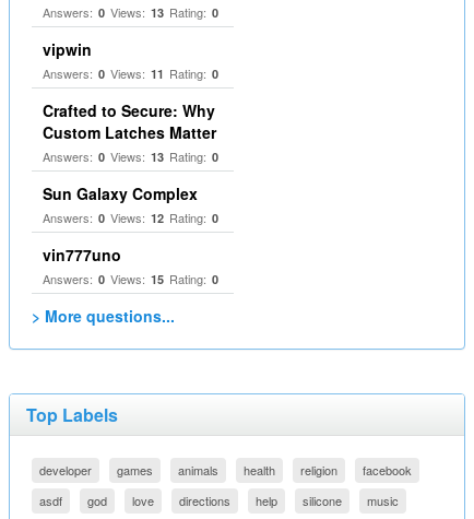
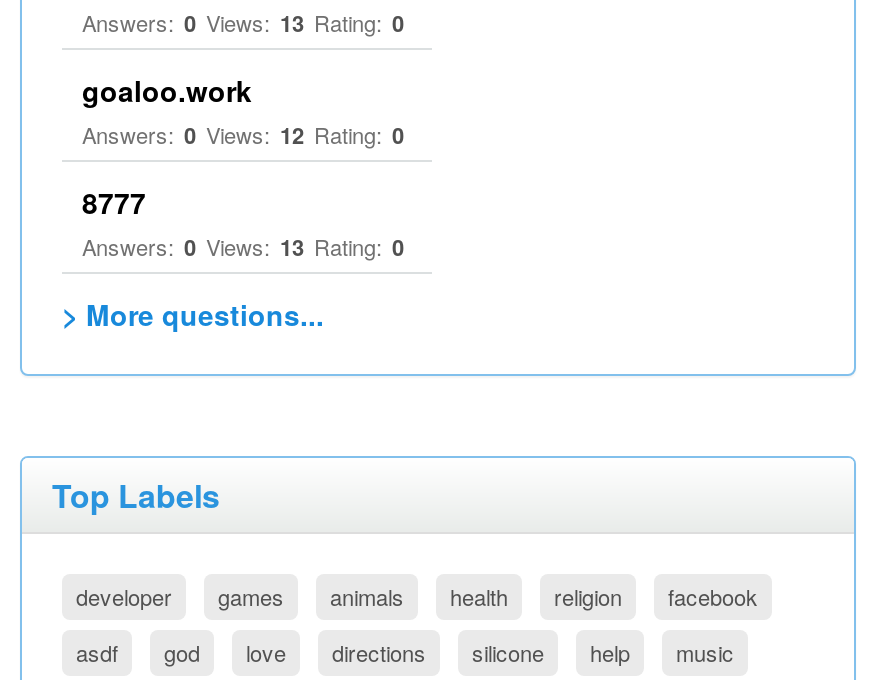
- vipwin
- Answers: 0 Views: 11 Rating: 0
+ goaloo.work

- Crafted to Secure: Why
- Custom Latches Matter
+ 8777

- Sun Galaxy Complex
- vin777uno
- Answers: 0 Views: 15 Rating: 0

moved up: Answers: 0 Views: 12 Rating: 0

moved up: silicone
